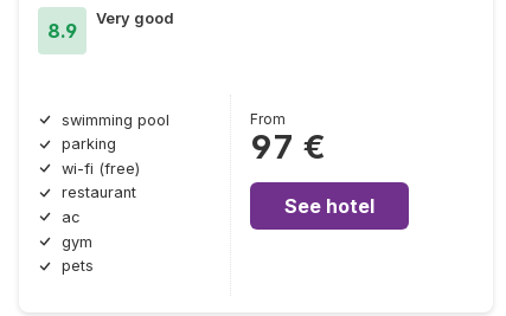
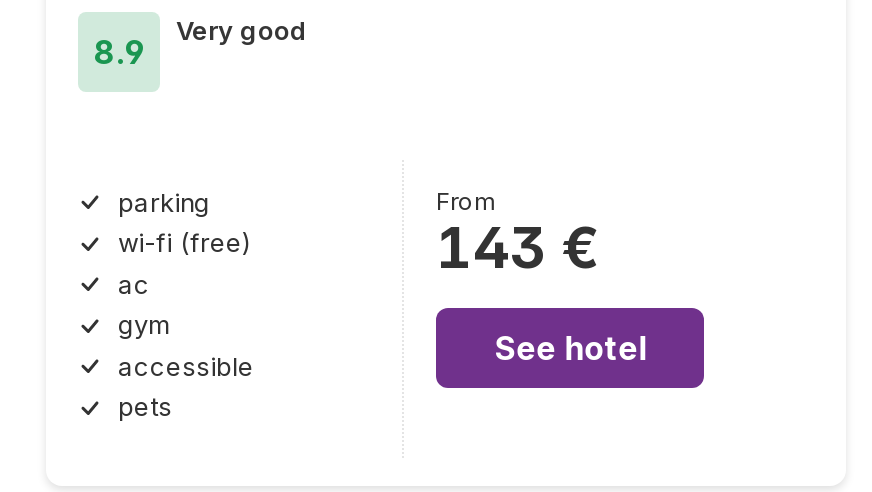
- swimming pool

- 97 €
+ 143 €

- restaurant

moved up: ac | gym

+ accessible
